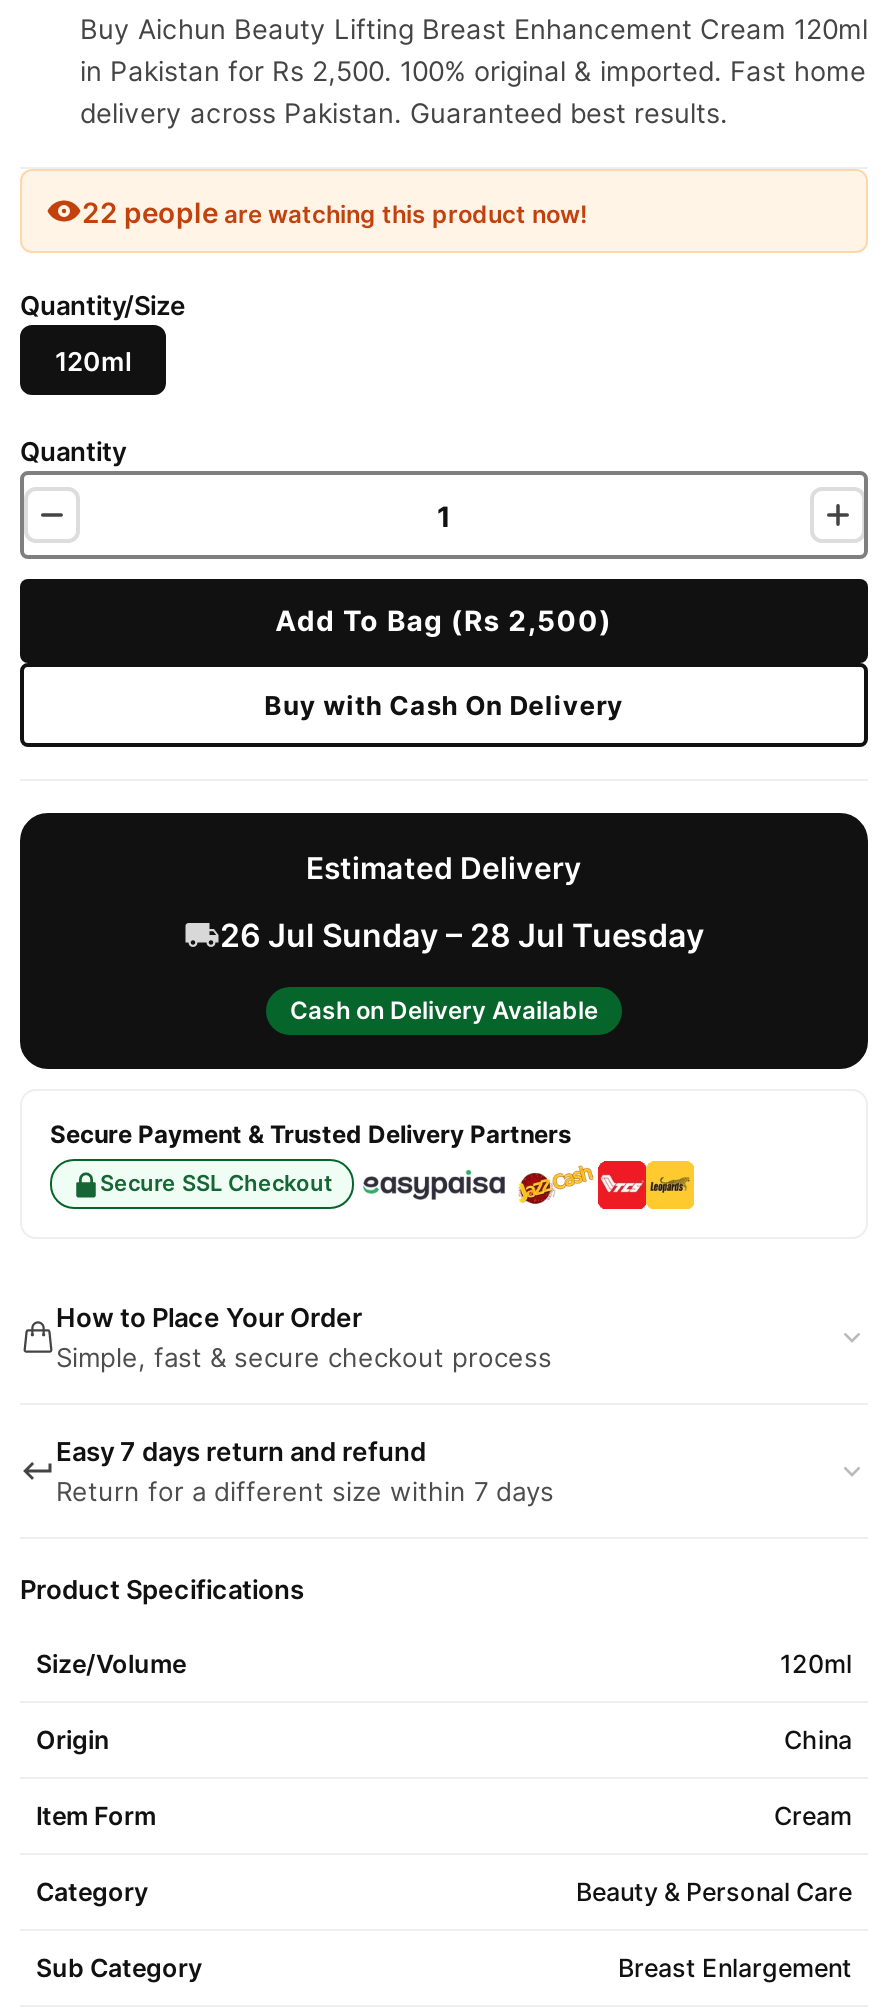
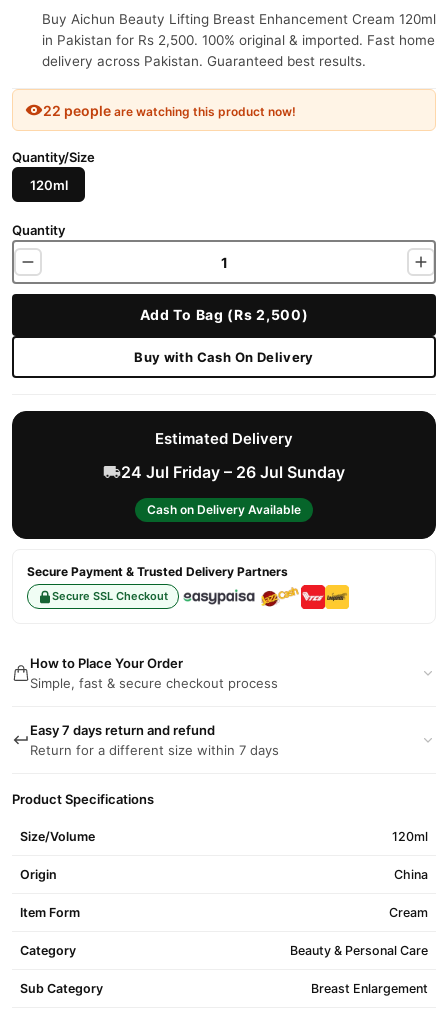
- 26 Jul Sunday – 28 Jul Tuesday
+ 24 Jul Friday – 26 Jul Sunday
